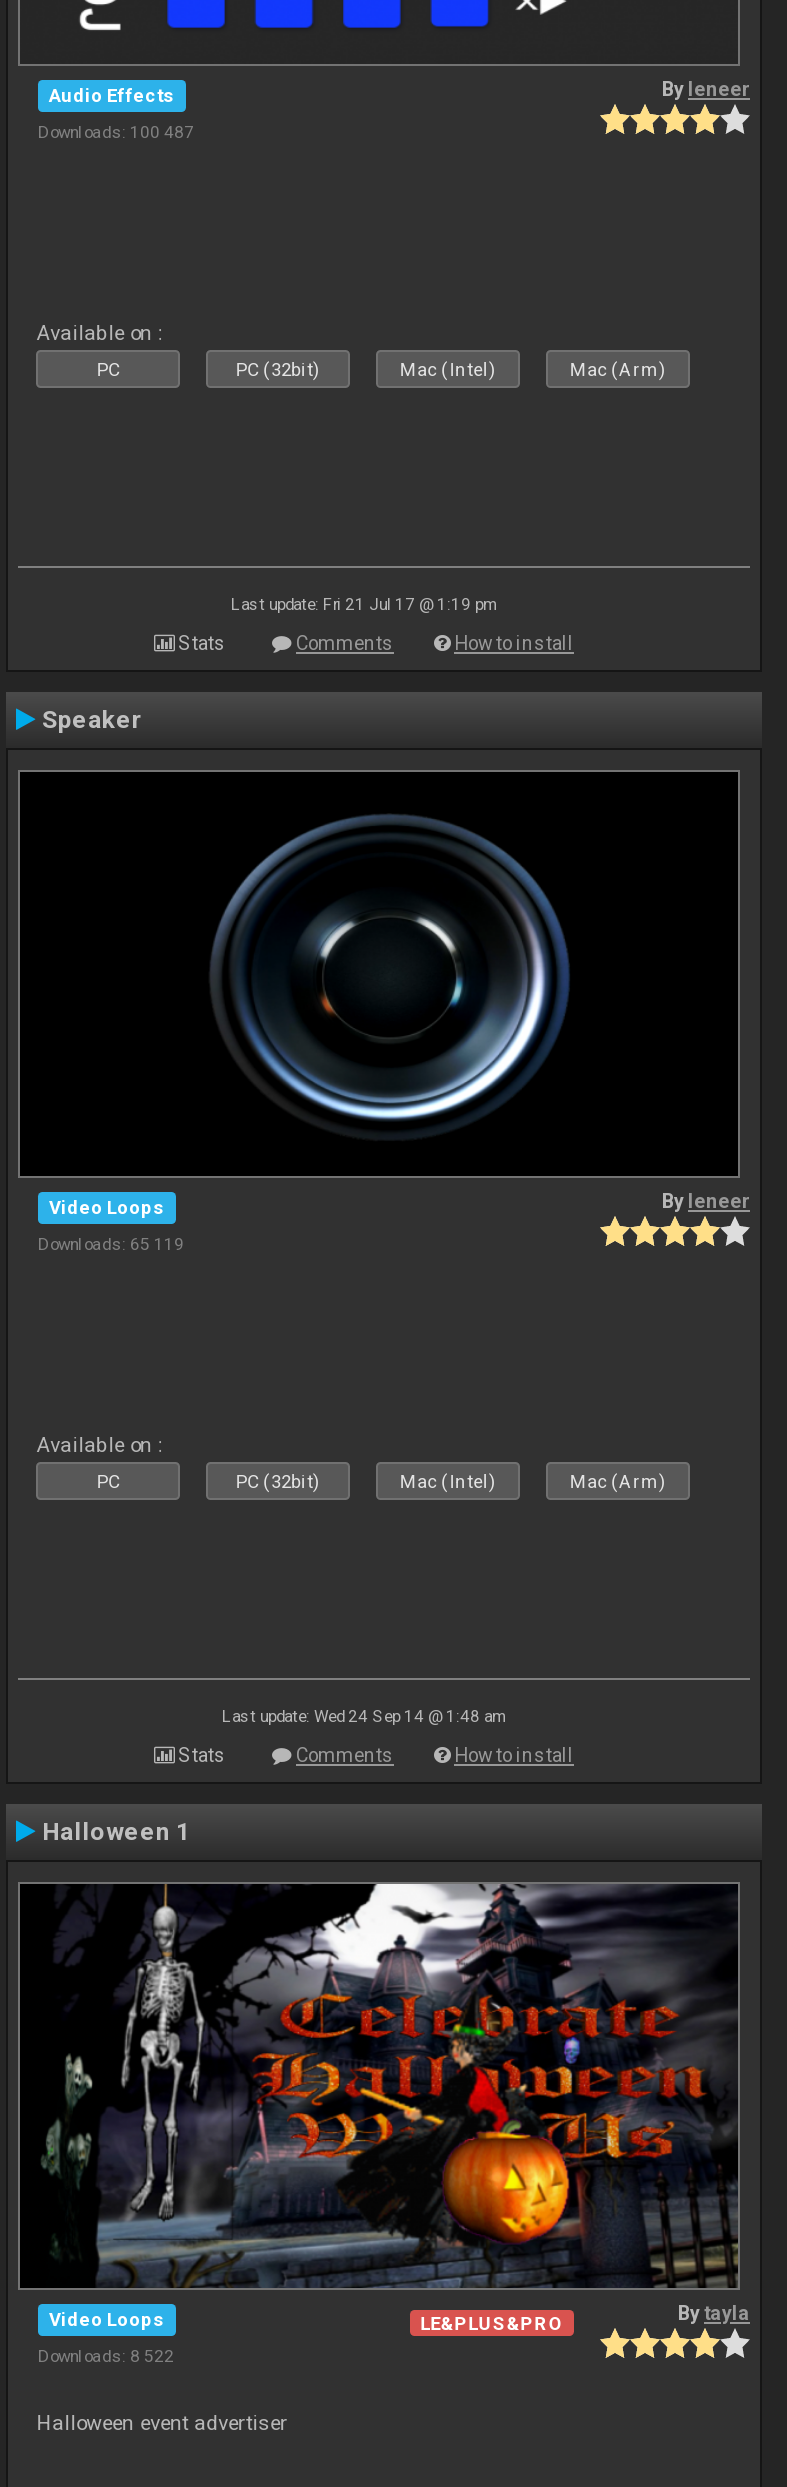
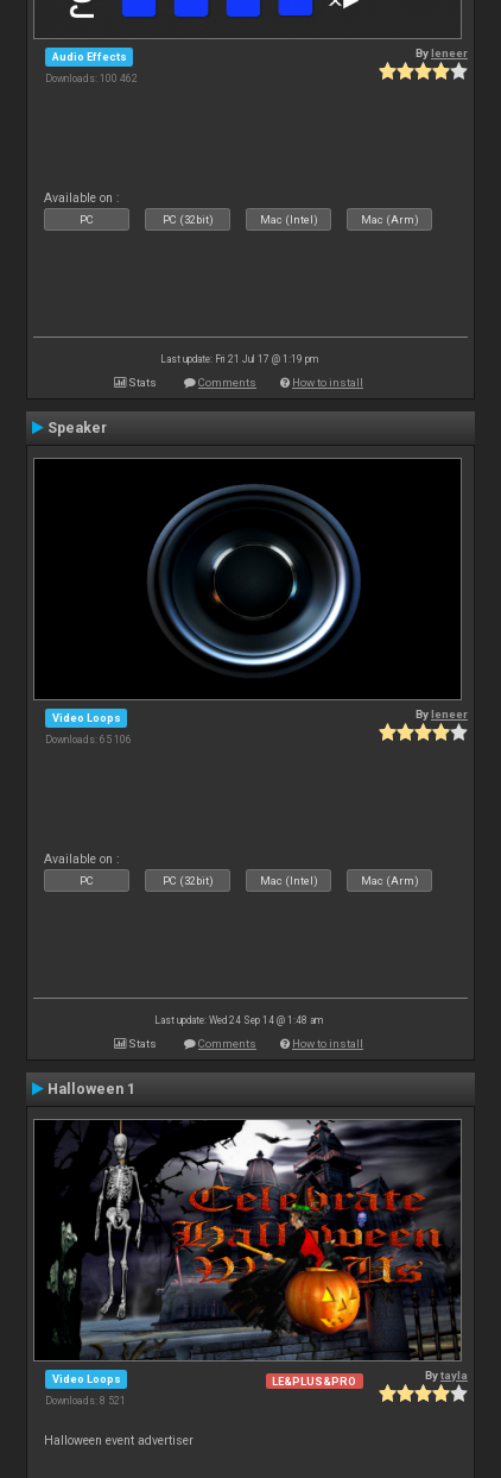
- Downloads: 100 487
+ Downloads: 100 462

- Downloads: 65 119
+ Downloads: 65 106

- Downloads: 8 522
+ Downloads: 8 521
